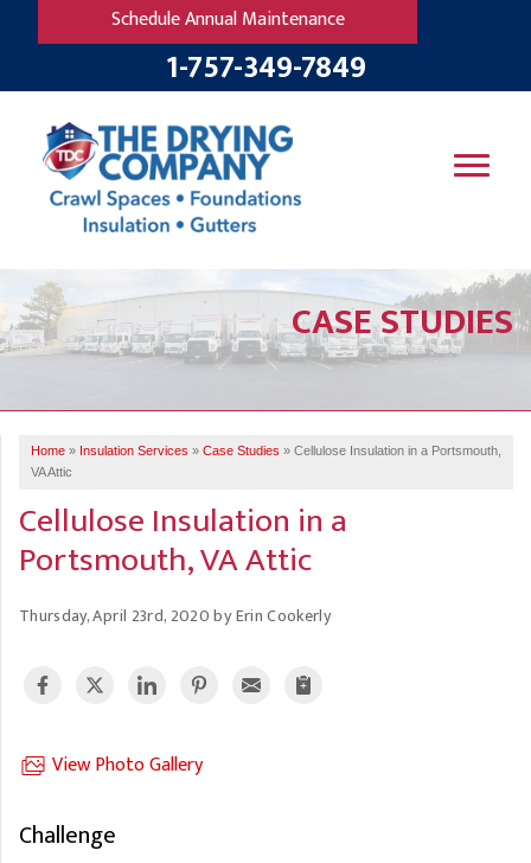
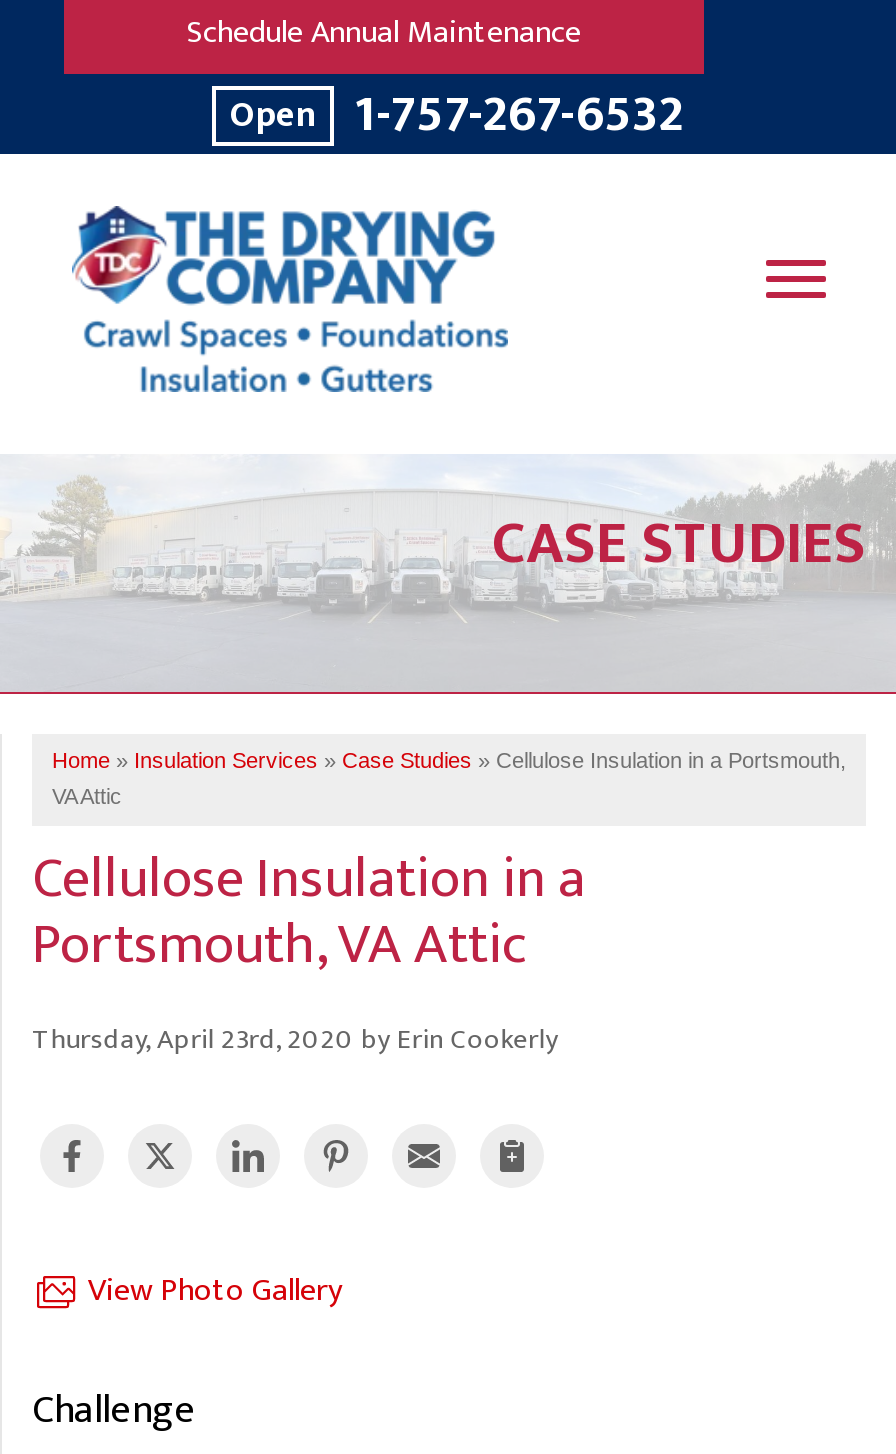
- 1-757-349-7849
+ Open
+ 1-757-267-6532
